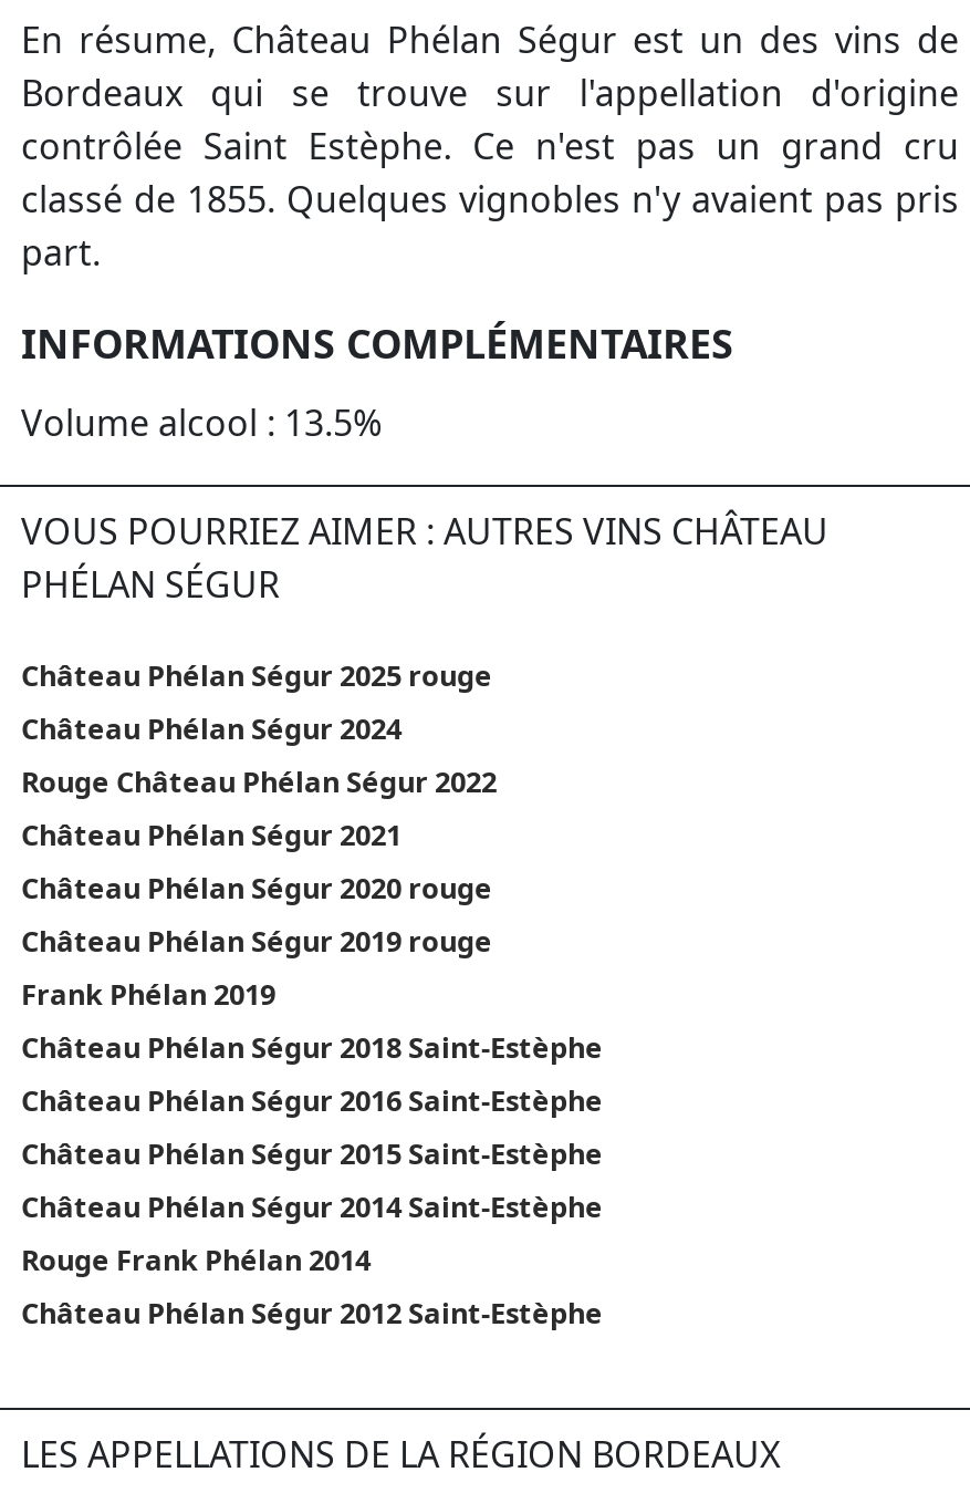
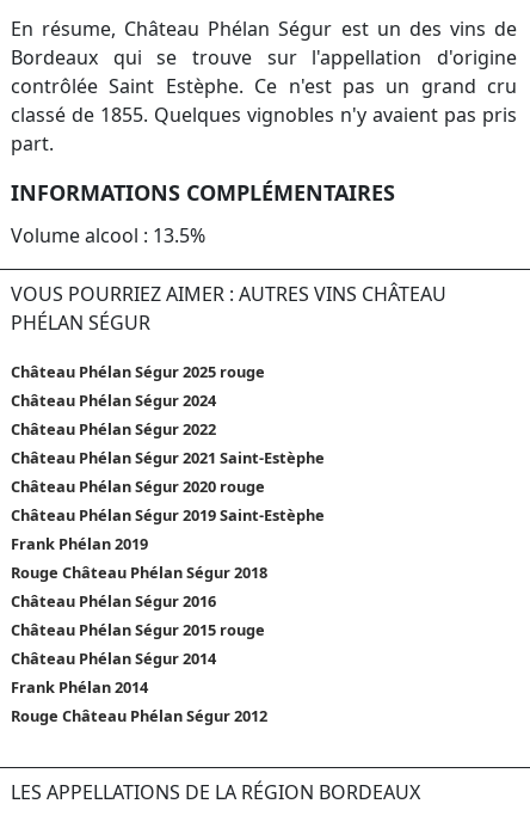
- Rouge Château Phélan Ségur 2022
- Château Phélan Ségur 2021
+ Château Phélan Ségur 2022
+ Château Phélan Ségur 2021 Saint-Estèphe

- Château Phélan Ségur 2019 rouge
+ Château Phélan Ségur 2019 Saint-Estèphe

- Château Phélan Ségur 2018 Saint-Estèphe
- Château Phélan Ségur 2016 Saint-Estèphe
- Château Phélan Ségur 2015 Saint-Estèphe
- Château Phélan Ségur 2014 Saint-Estèphe
- Rouge Frank Phélan 2014
- Château Phélan Ségur 2012 Saint-Estèphe
+ Rouge Château Phélan Ségur 2018
+ Château Phélan Ségur 2016
+ Château Phélan Ségur 2015 rouge
+ Château Phélan Ségur 2014
+ Frank Phélan 2014
+ Rouge Château Phélan Ségur 2012
